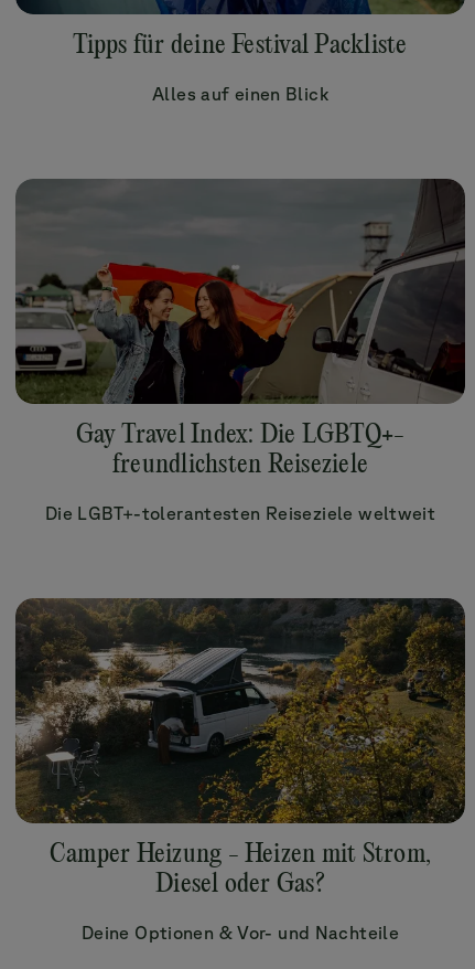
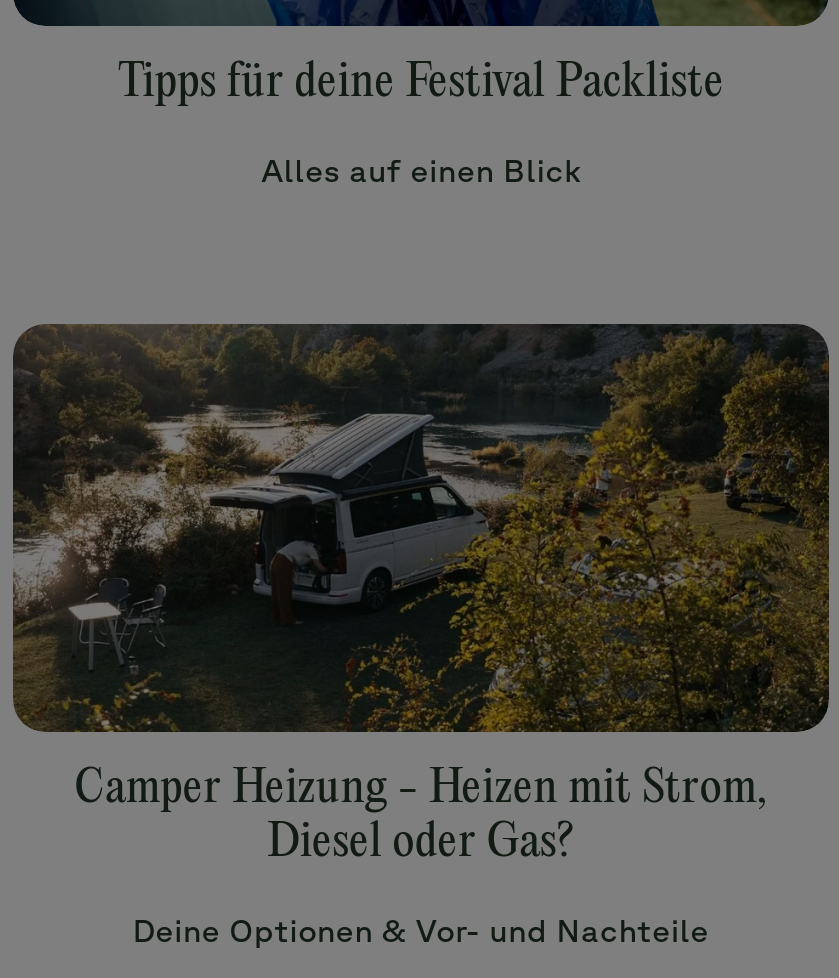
- [image]
- Gay Travel Index: Die LGBTQ+-
- freundlichsten Reiseziele
- Die LGBT+-tolerantesten Reiseziele weltweit
